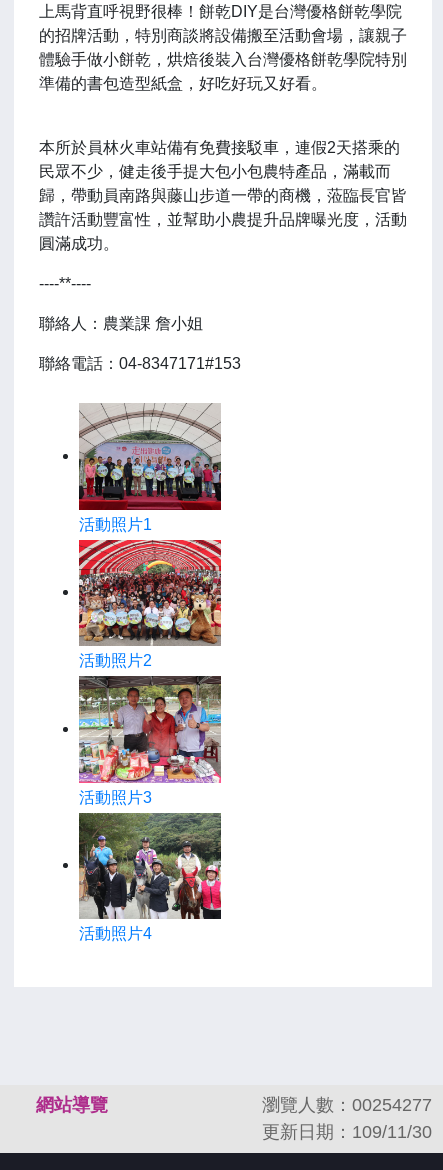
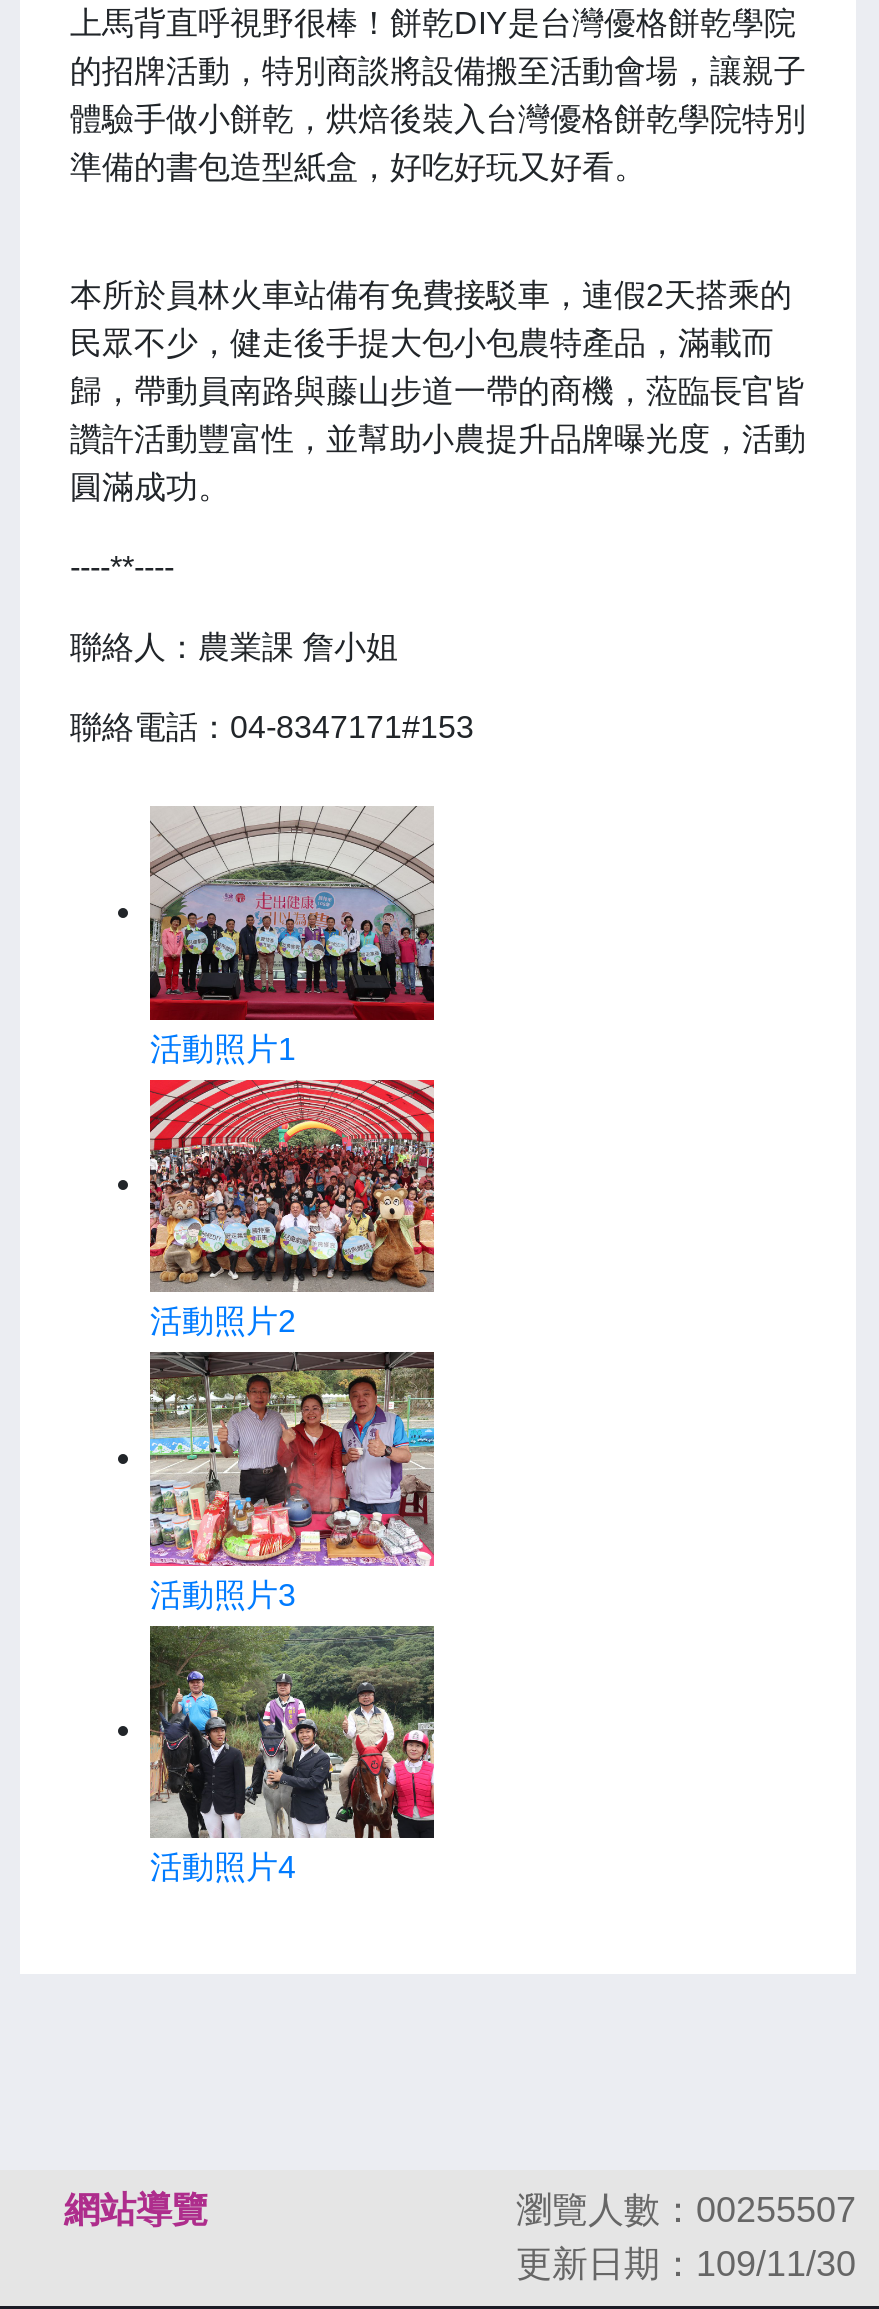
- 瀏覽人數：00254277
+ 瀏覽人數：00255507
